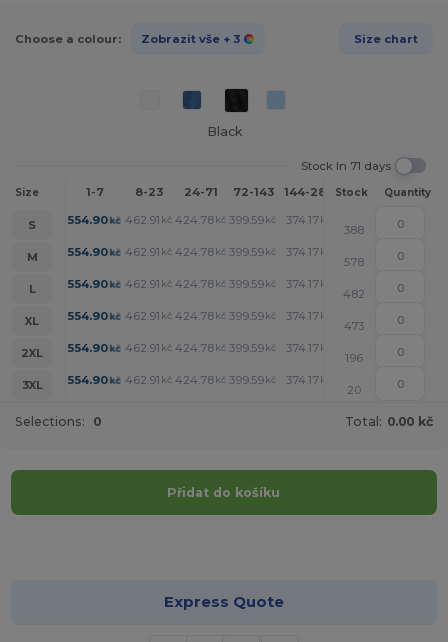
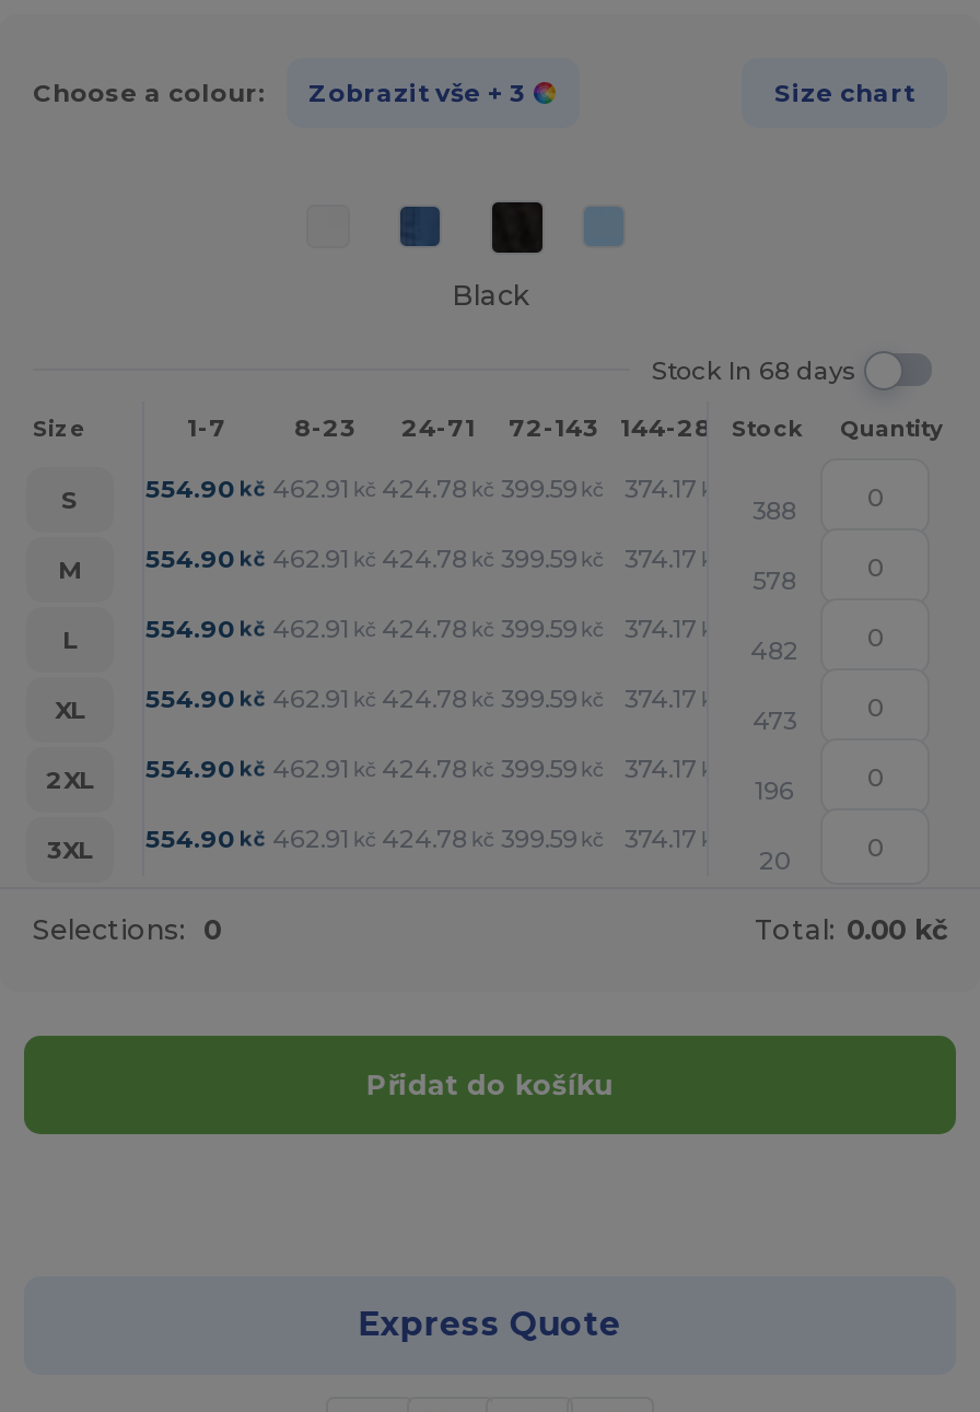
- Stock In 71 days
+ Stock In 68 days
